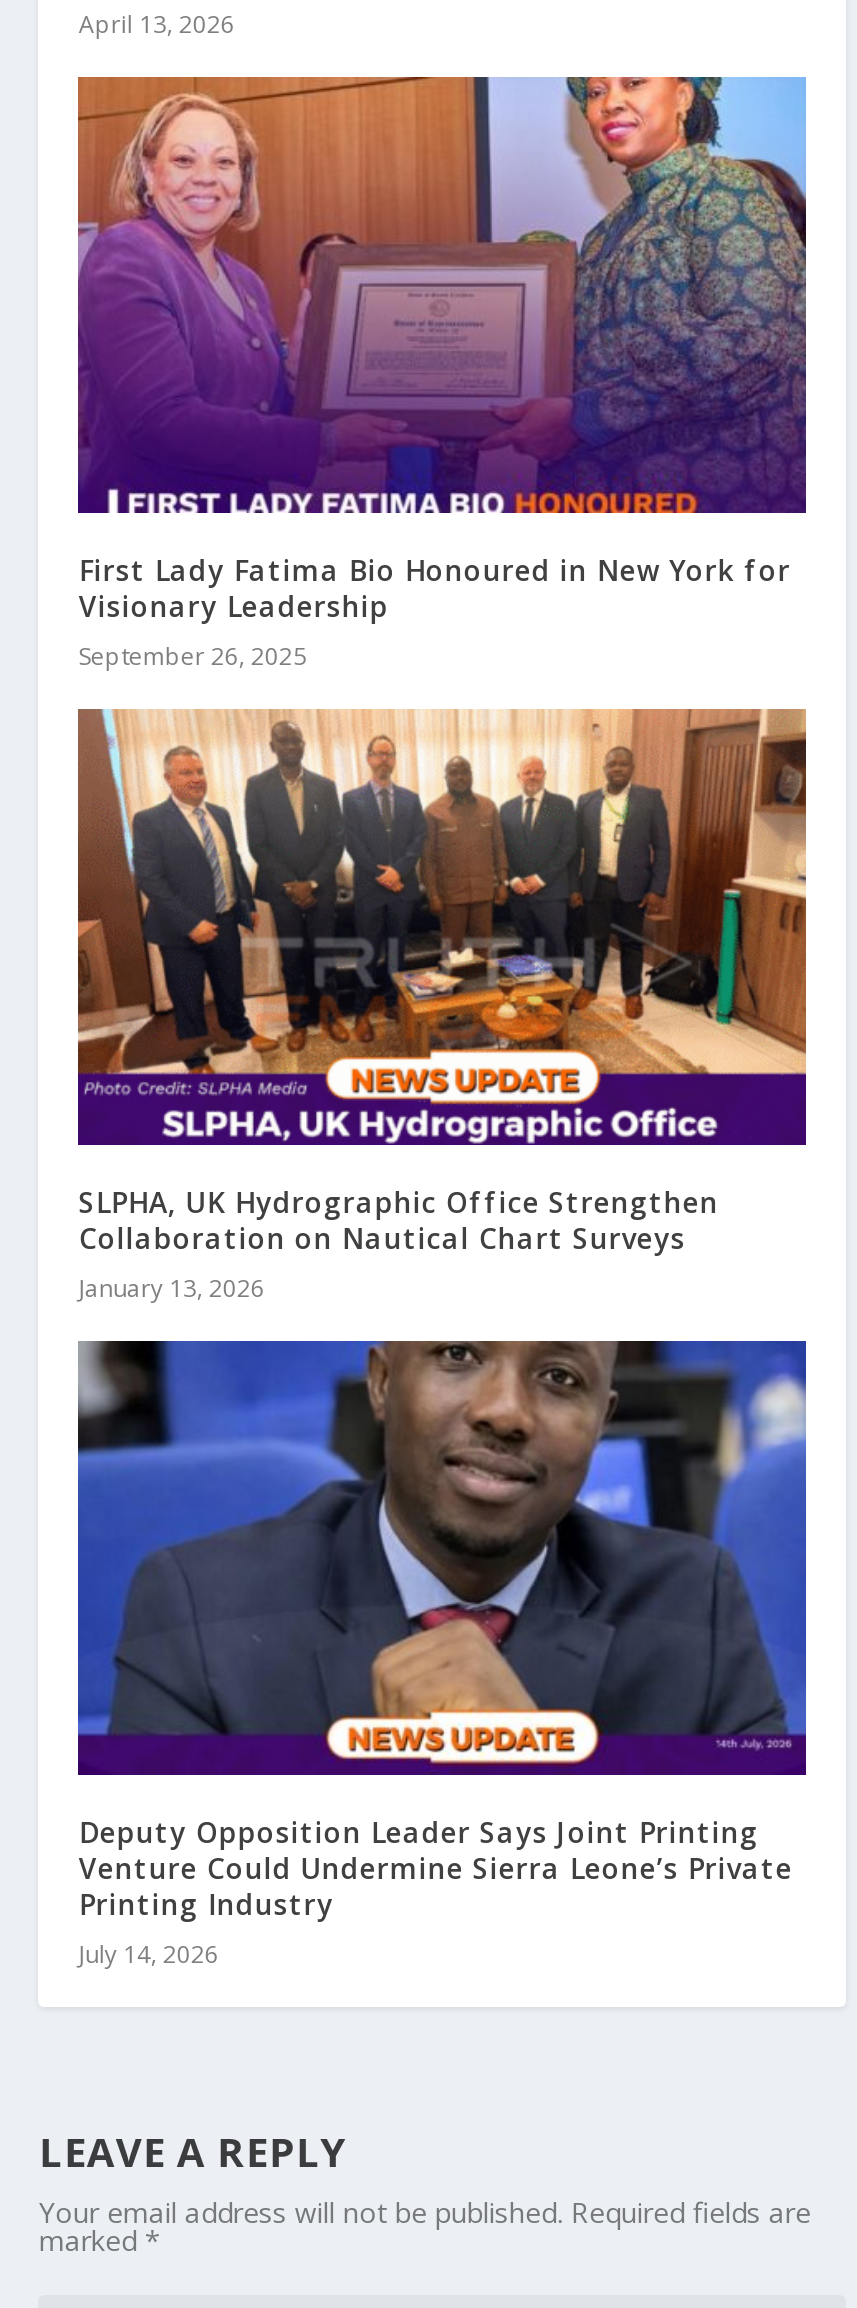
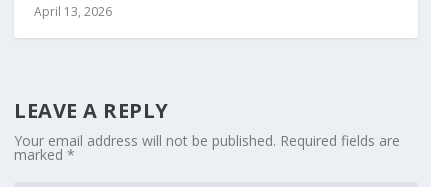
- [image]
- First Lady Fatima Bio Honoured in New York for
- Visionary Leadership
- September 26, 2025

- [image]
- SLPHA, UK Hydrographic Office Strengthen
- Collaboration on Nautical Chart Surveys
- January 13, 2026

- [image]
- Deputy Opposition Leader Says Joint Printing
- Venture Could Undermine Sierra Leone’s Private
- Printing Industry
- July 14, 2026
